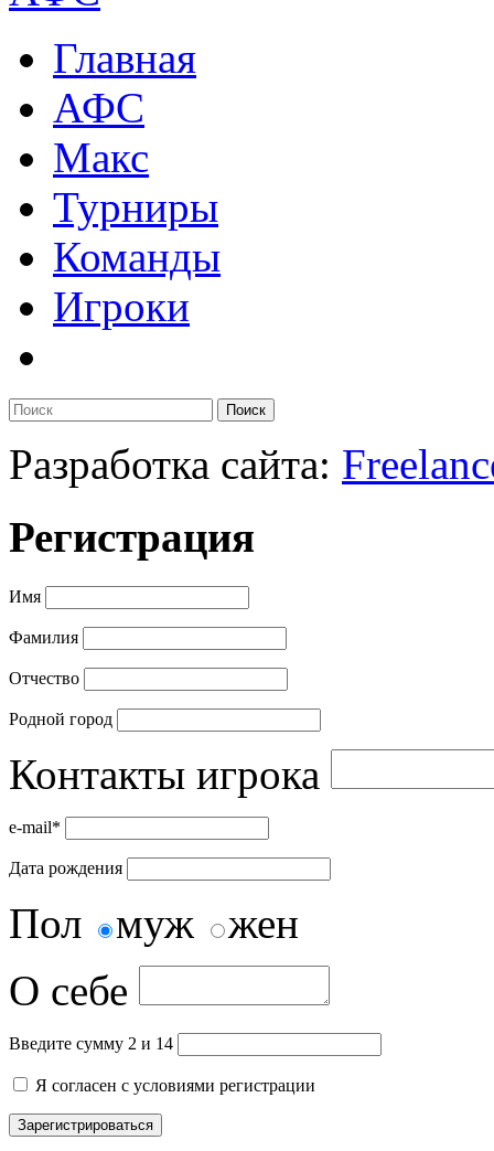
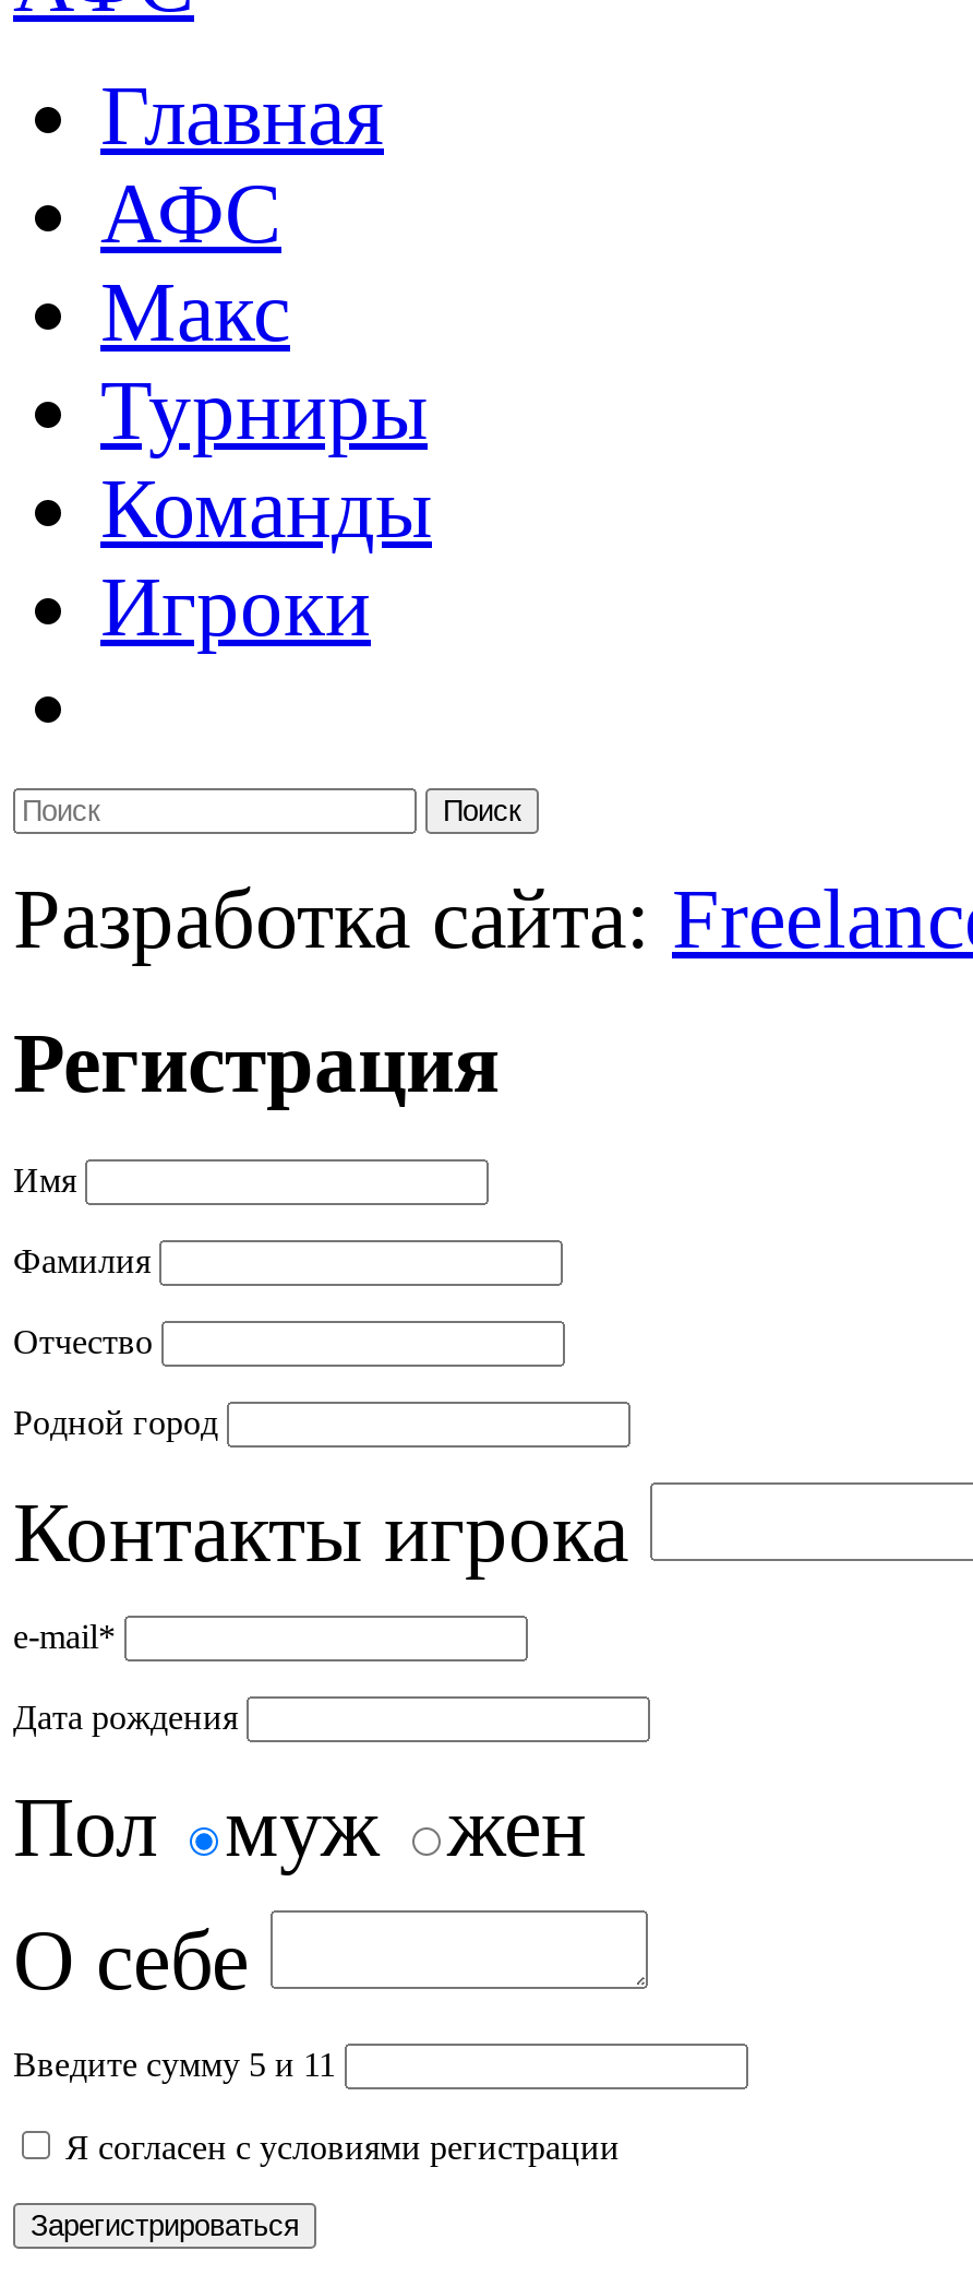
- Введите сумму 2 и 14
+ Введите сумму 5 и 11
